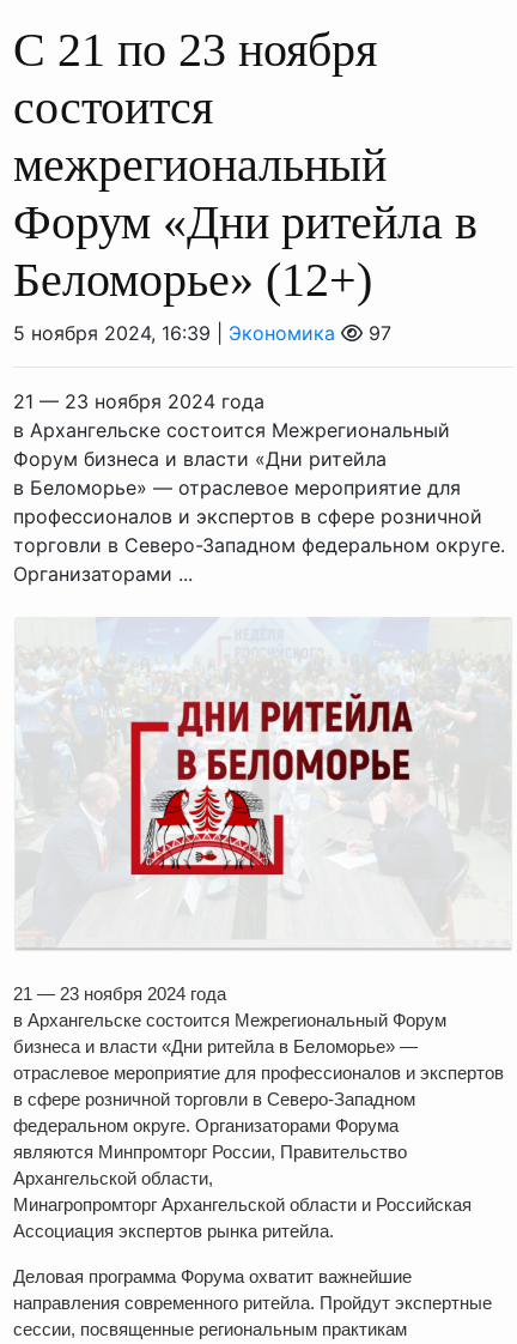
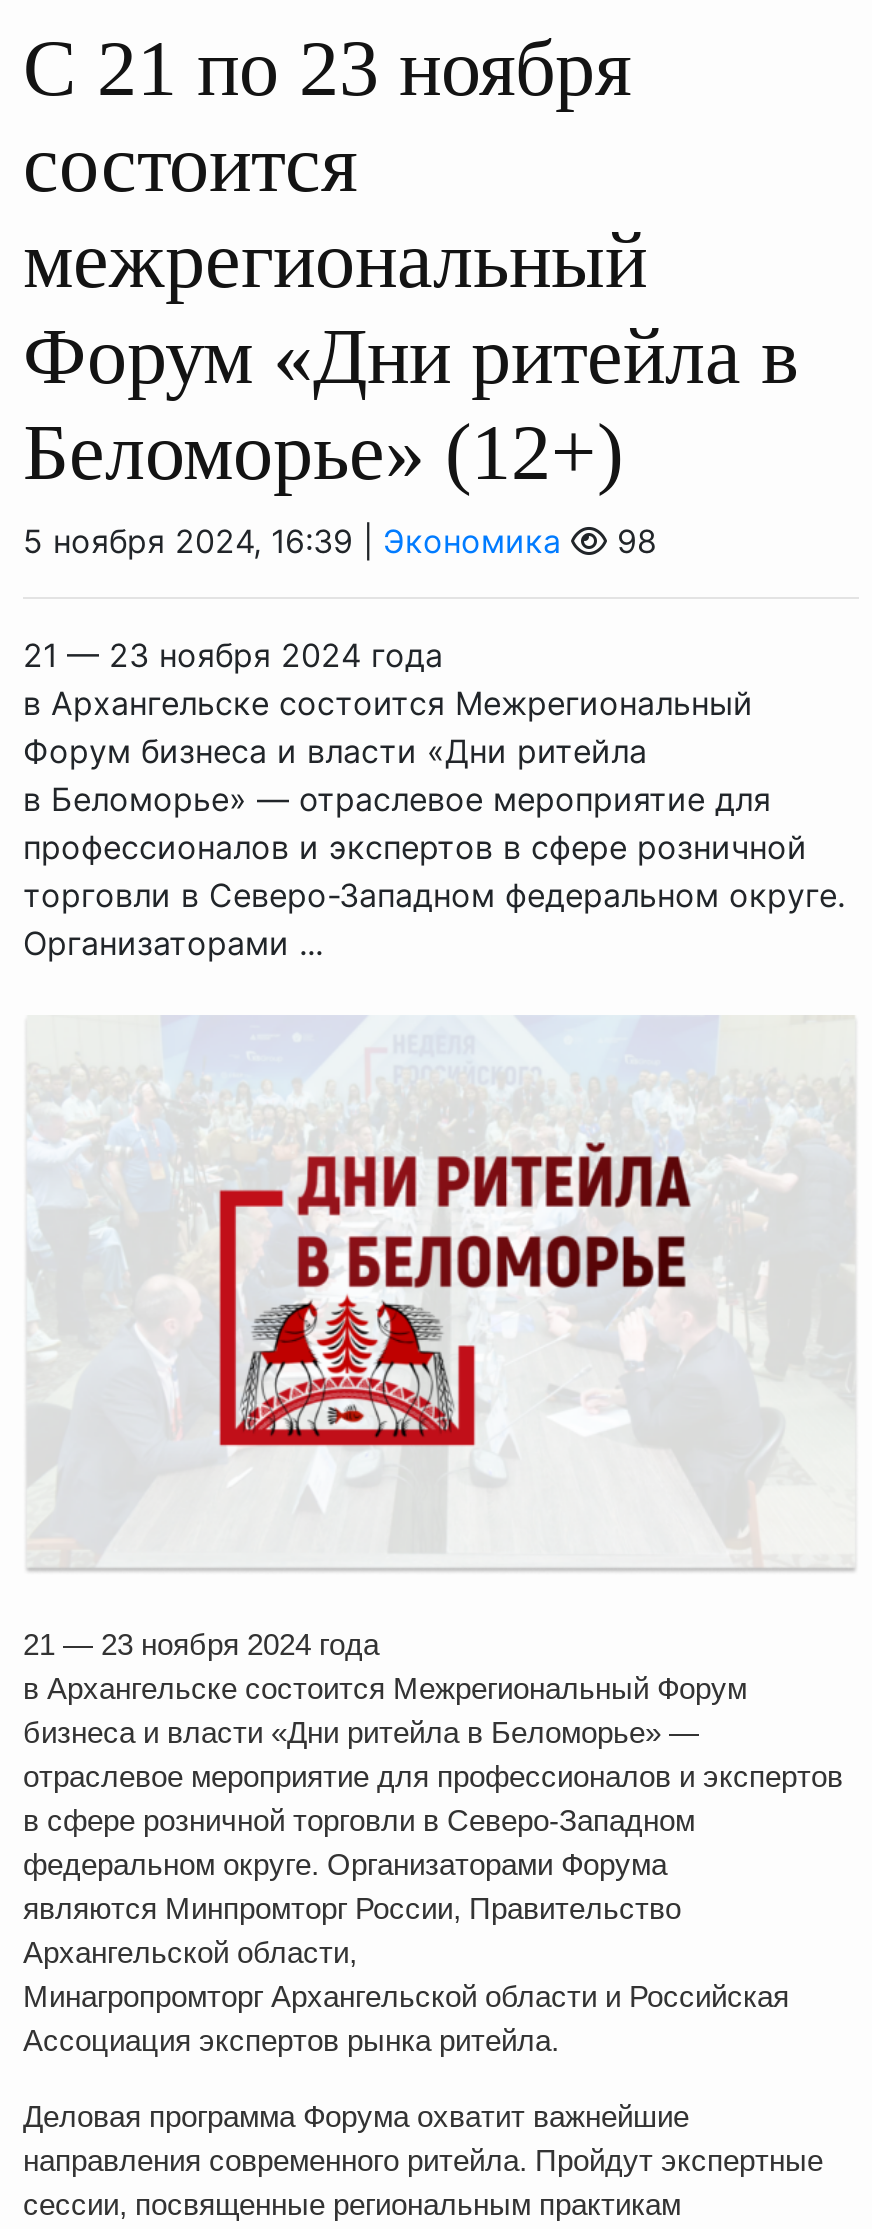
- 97
+ 98
